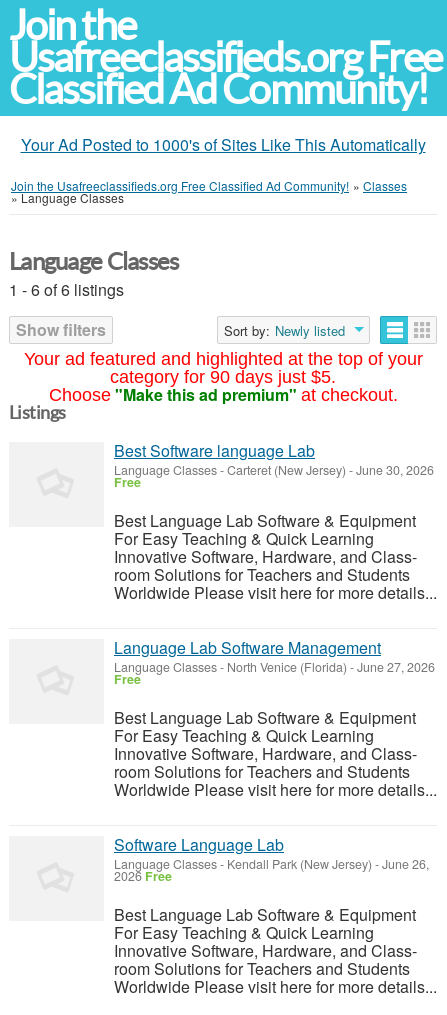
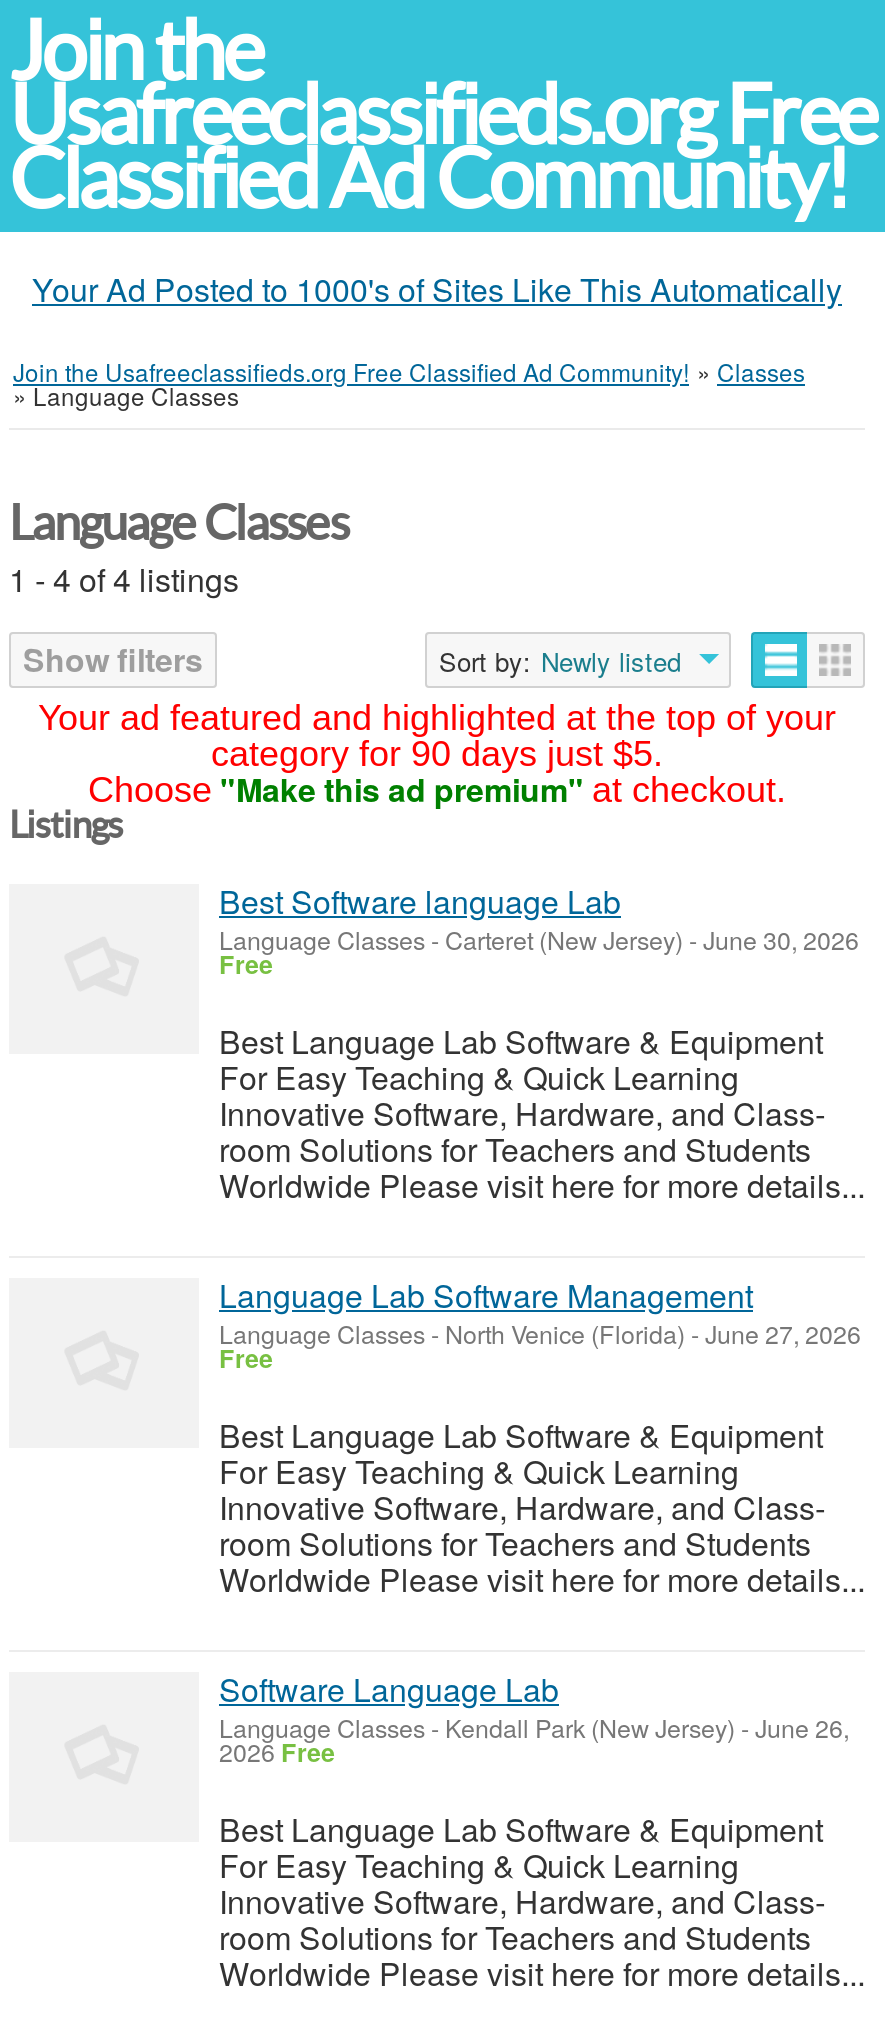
- 1 - 6 of 6 listings
+ 1 - 4 of 4 listings
